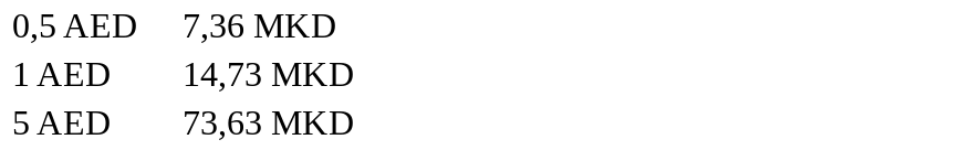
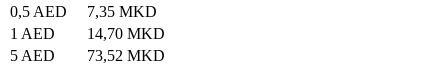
- 0,5 AED 7,36 MKD
+ 0,5 AED 7,35 MKD

- 1 AED 14,73 MKD
+ 1 AED 14,70 MKD

- 5 AED 73,63 MKD
+ 5 AED 73,52 MKD
